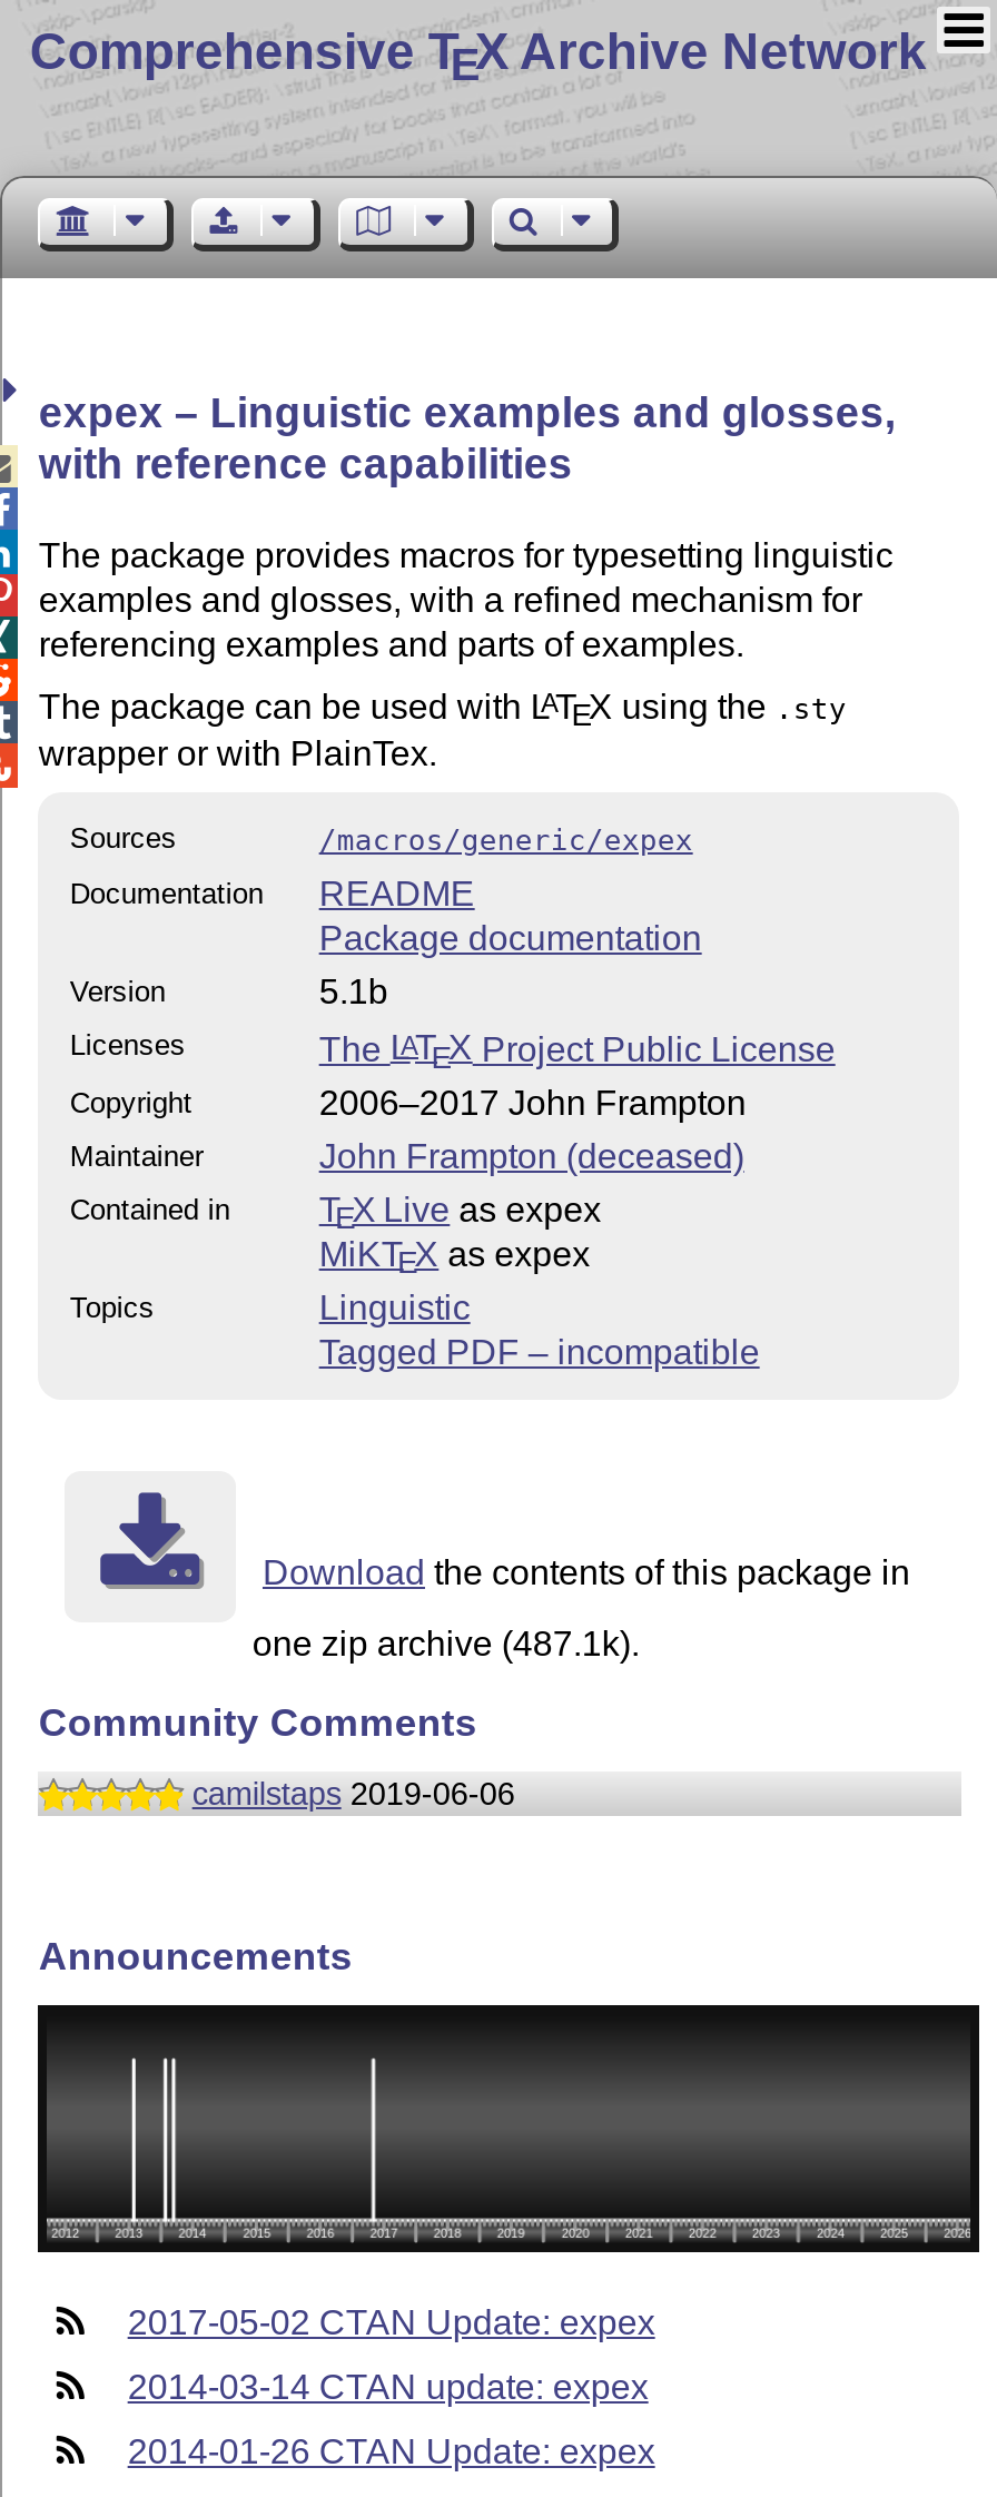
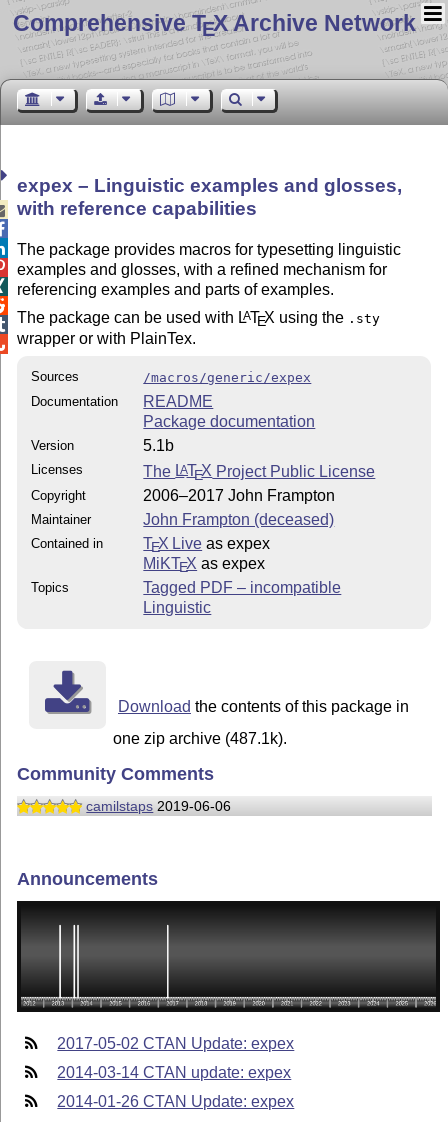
moved down: Linguistic

moved up: Tagged PDF – incompatible
